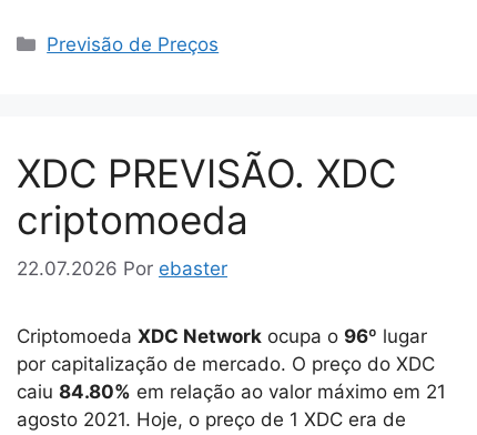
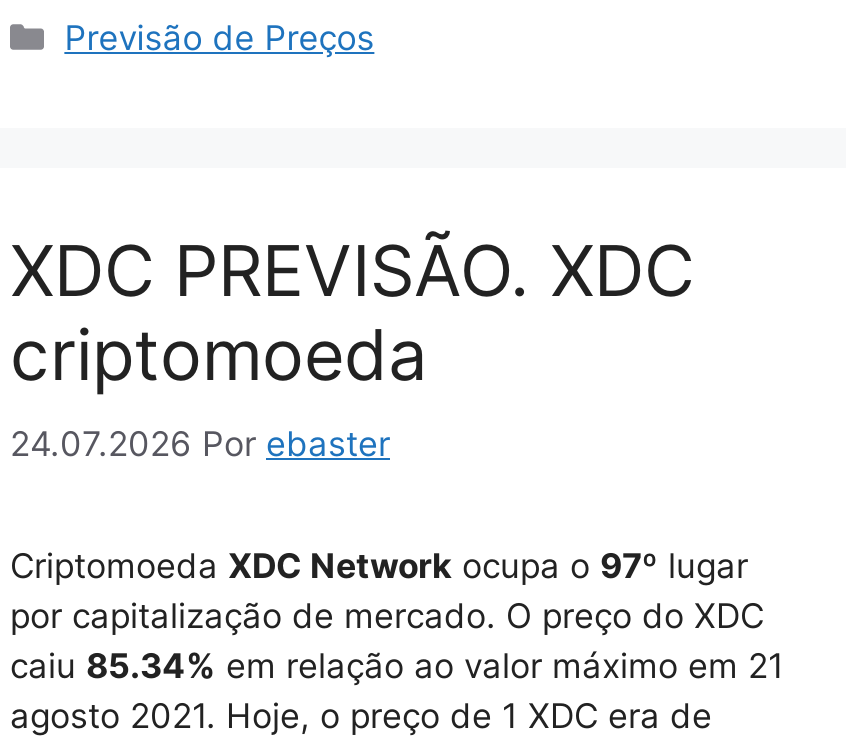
- 22.07.2026 Por ebaster
+ 24.07.2026 Por ebaster

- Criptomoeda XDC Network ocupa o 96º lugar
+ Criptomoeda XDC Network ocupa o 97º lugar

- caiu 84.80% em relação ao valor máximo em 21
+ caiu 85.34% em relação ao valor máximo em 21
